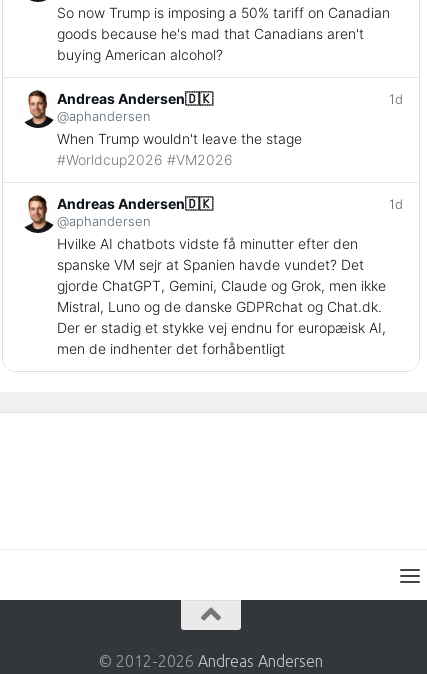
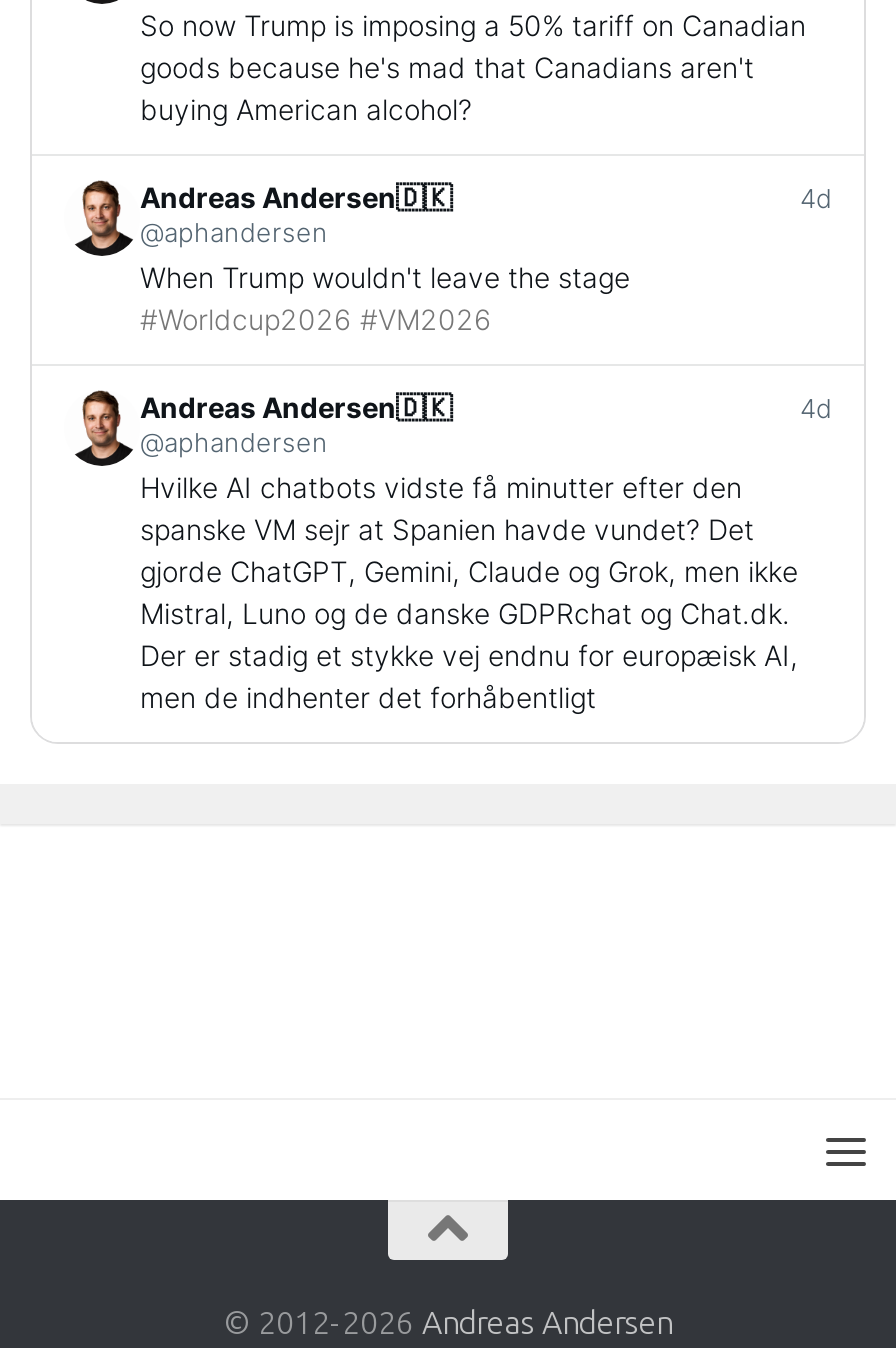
- 1d
+ 4d

- 1d
+ 4d
